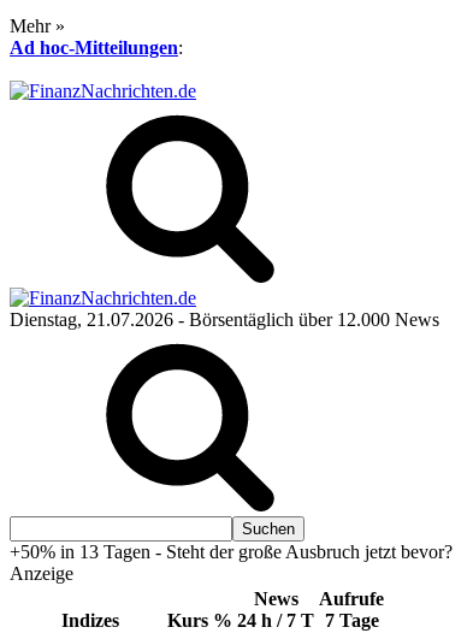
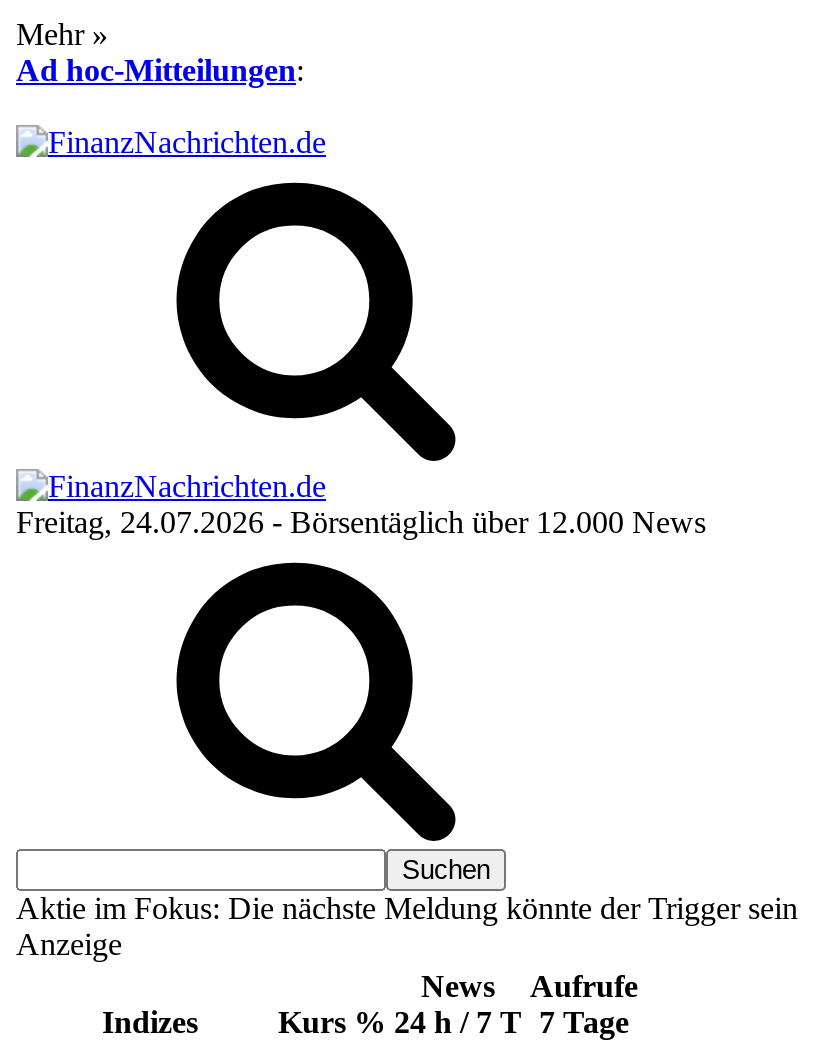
- Dienstag, 21.07.2026 - Börsentäglich über 12.000 News
+ Freitag, 24.07.2026 - Börsentäglich über 12.000 News

- +50% in 13 Tagen - Steht der große Ausbruch jetzt bevor?
+ Aktie im Fokus: Die nächste Meldung könnte der Trigger sein
